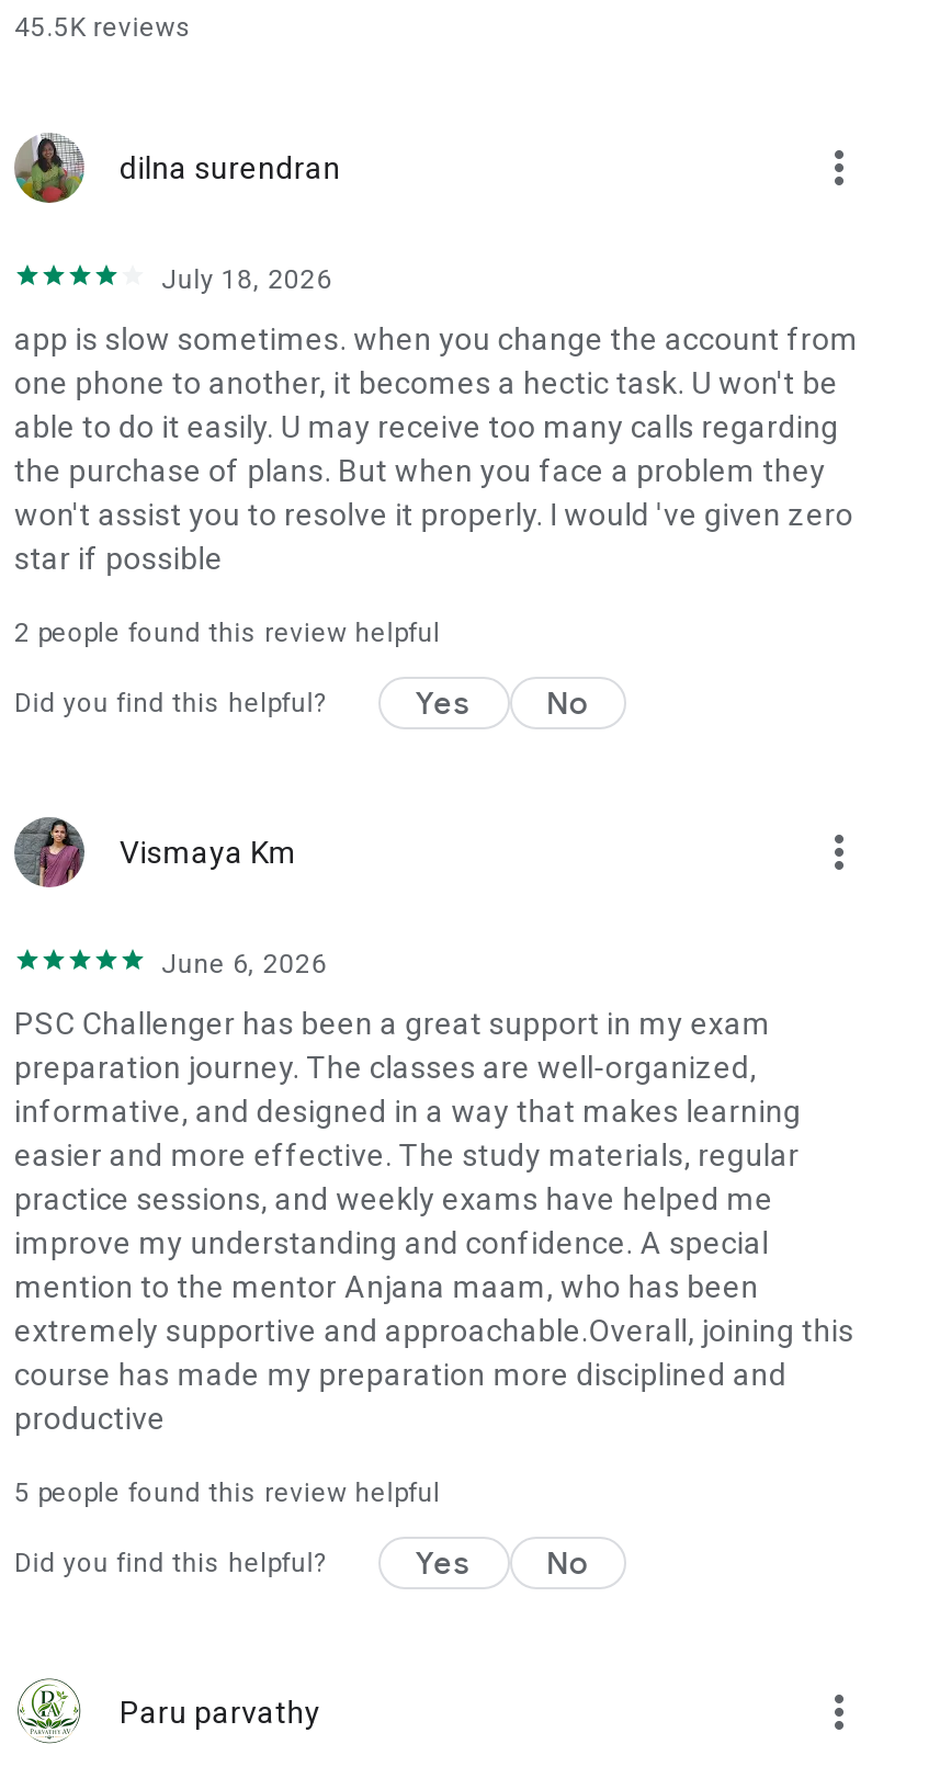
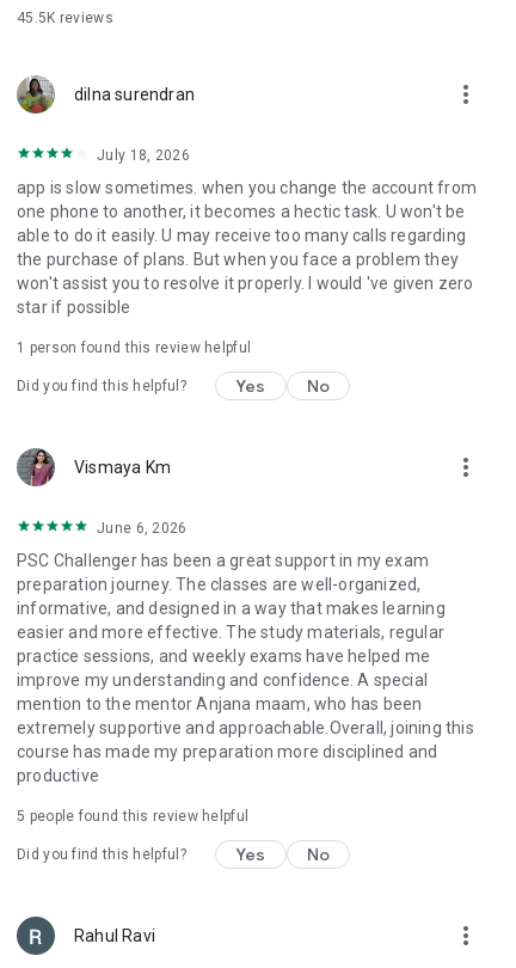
- 2 people found this review helpful
+ 1 person found this review helpful

- [image]
- Paru parvathy
+ [image]
+ Rahul Ravi
